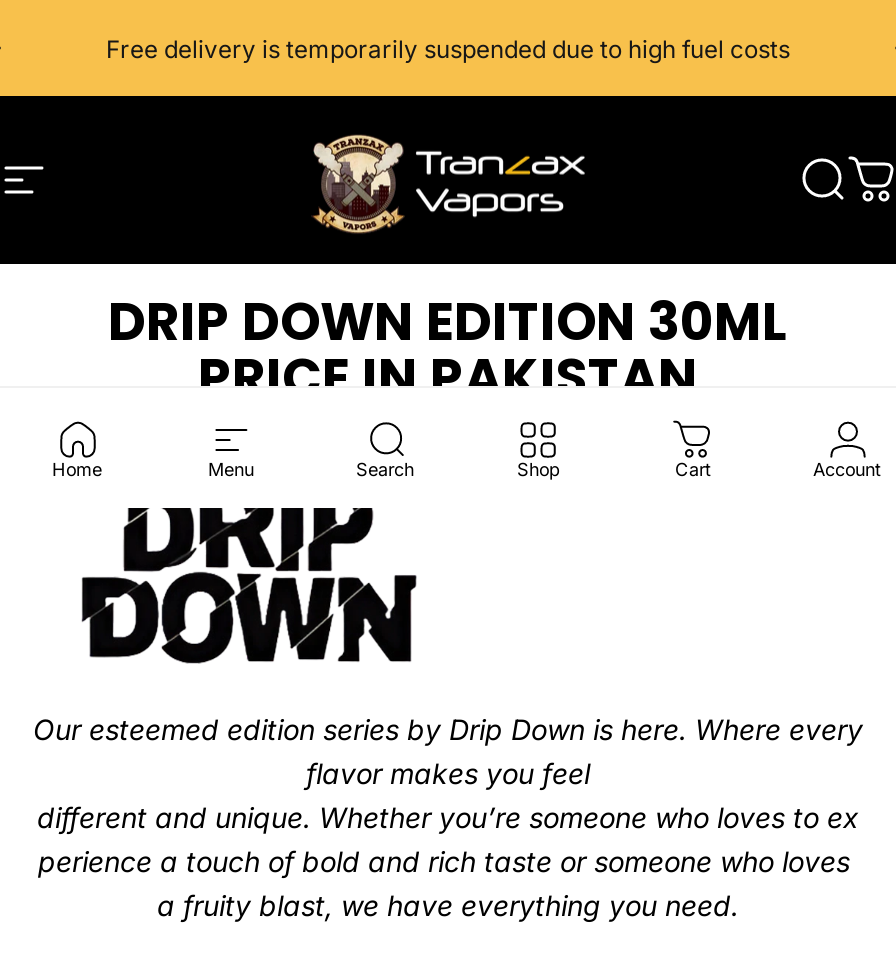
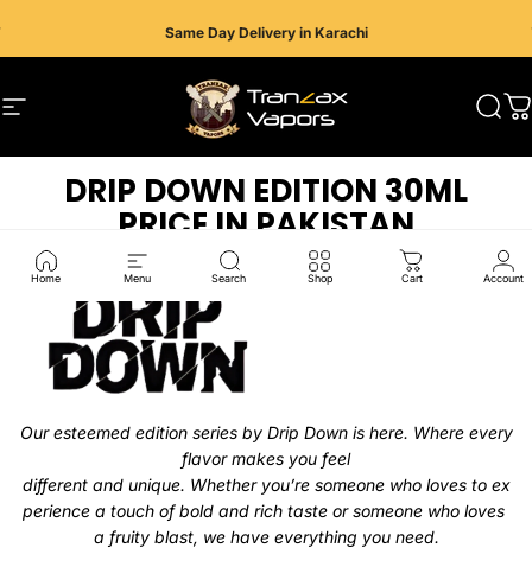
- Free delivery is temporarily suspended due to high fuel costs
+ Same Day Delivery in Karachi
